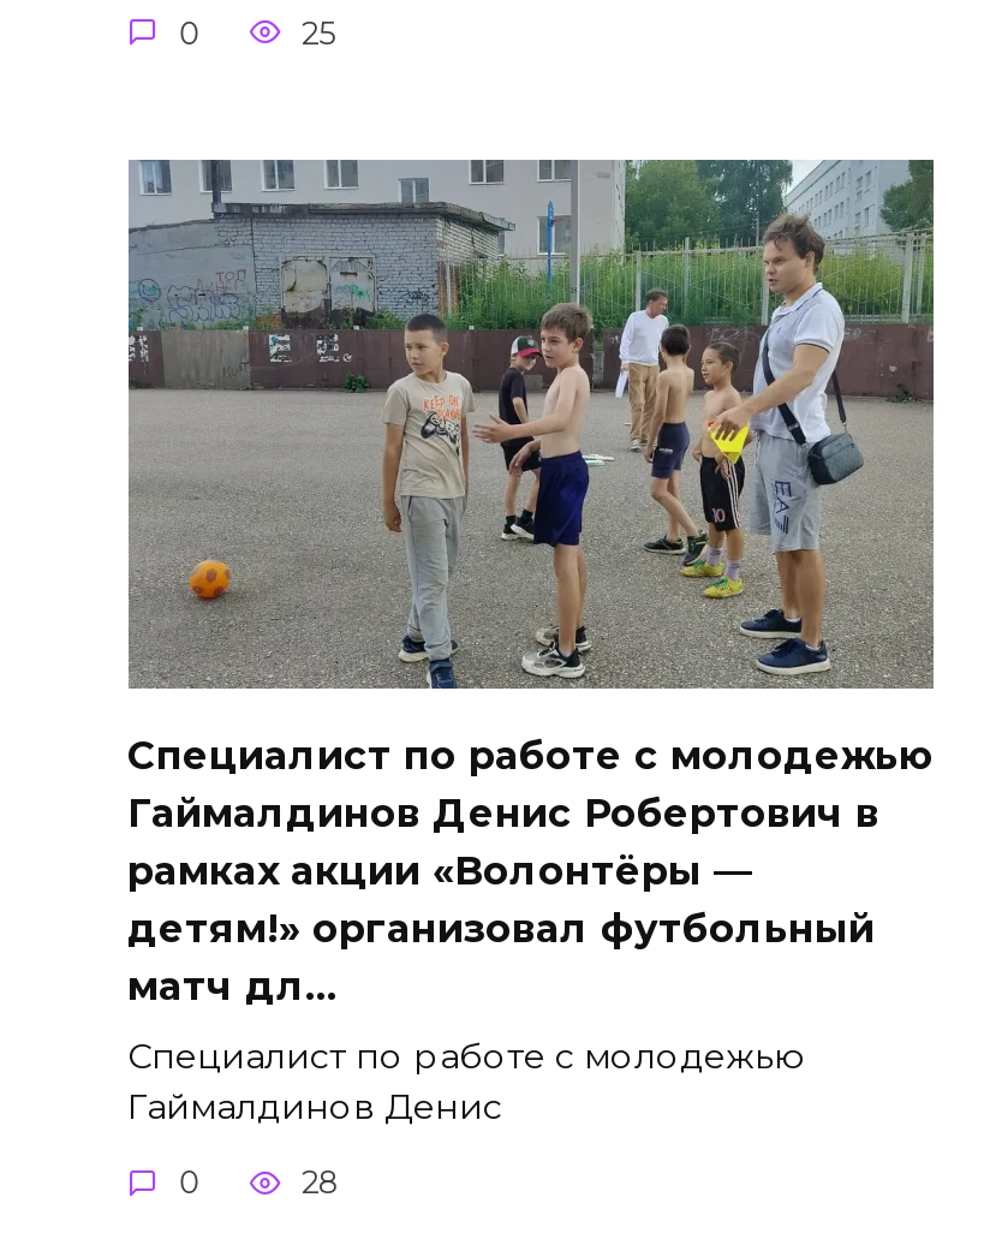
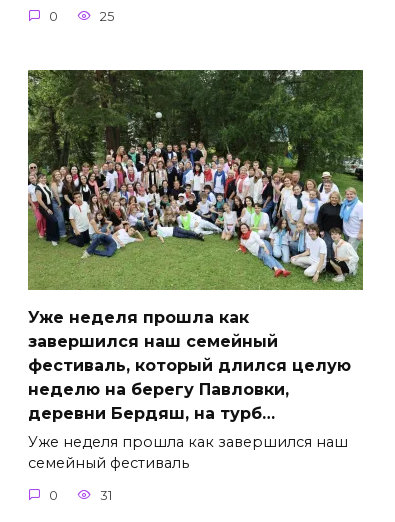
- [image]
- Специалист по работе с молодежью
- Гаймалдинов Денис Робертович в
- рамках акции «Волонтёры —
- детям!» организовал футбольный
- матч дл…
+ [image]
+ Уже неделя прошла как
+ завершился наш семейный
+ фестиваль, который длился целую
+ неделю на берегу Павловки,
+ деревни Бердяш, на турб…

- Специалист по работе с молодежью
- Гаймалдинов Денис
+ Уже неделя прошла как завершился наш
+ семейный фестиваль

- 28
+ 31
